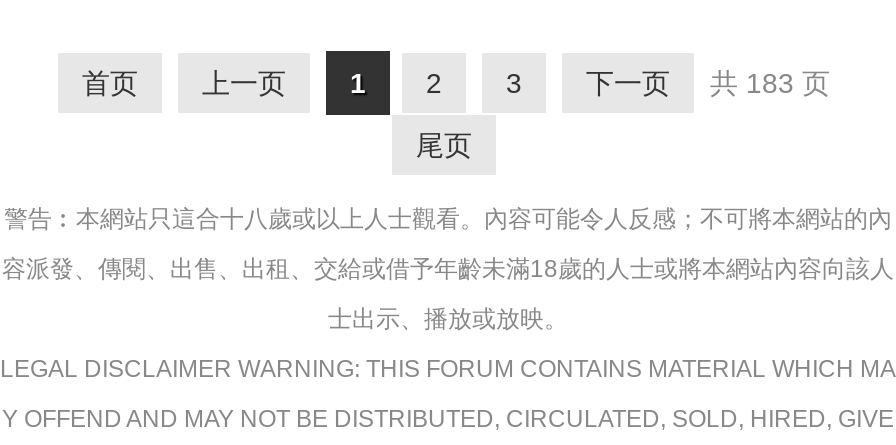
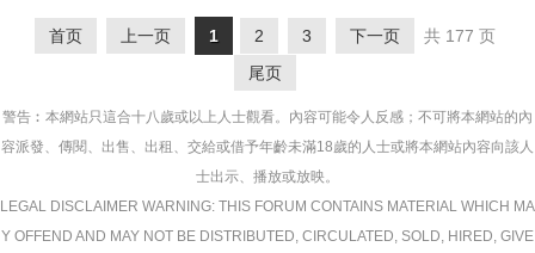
- 首页 上一页 1 2 3 下一页 共 183 页
+ 首页 上一页 1 2 3 下一页 共 177 页
